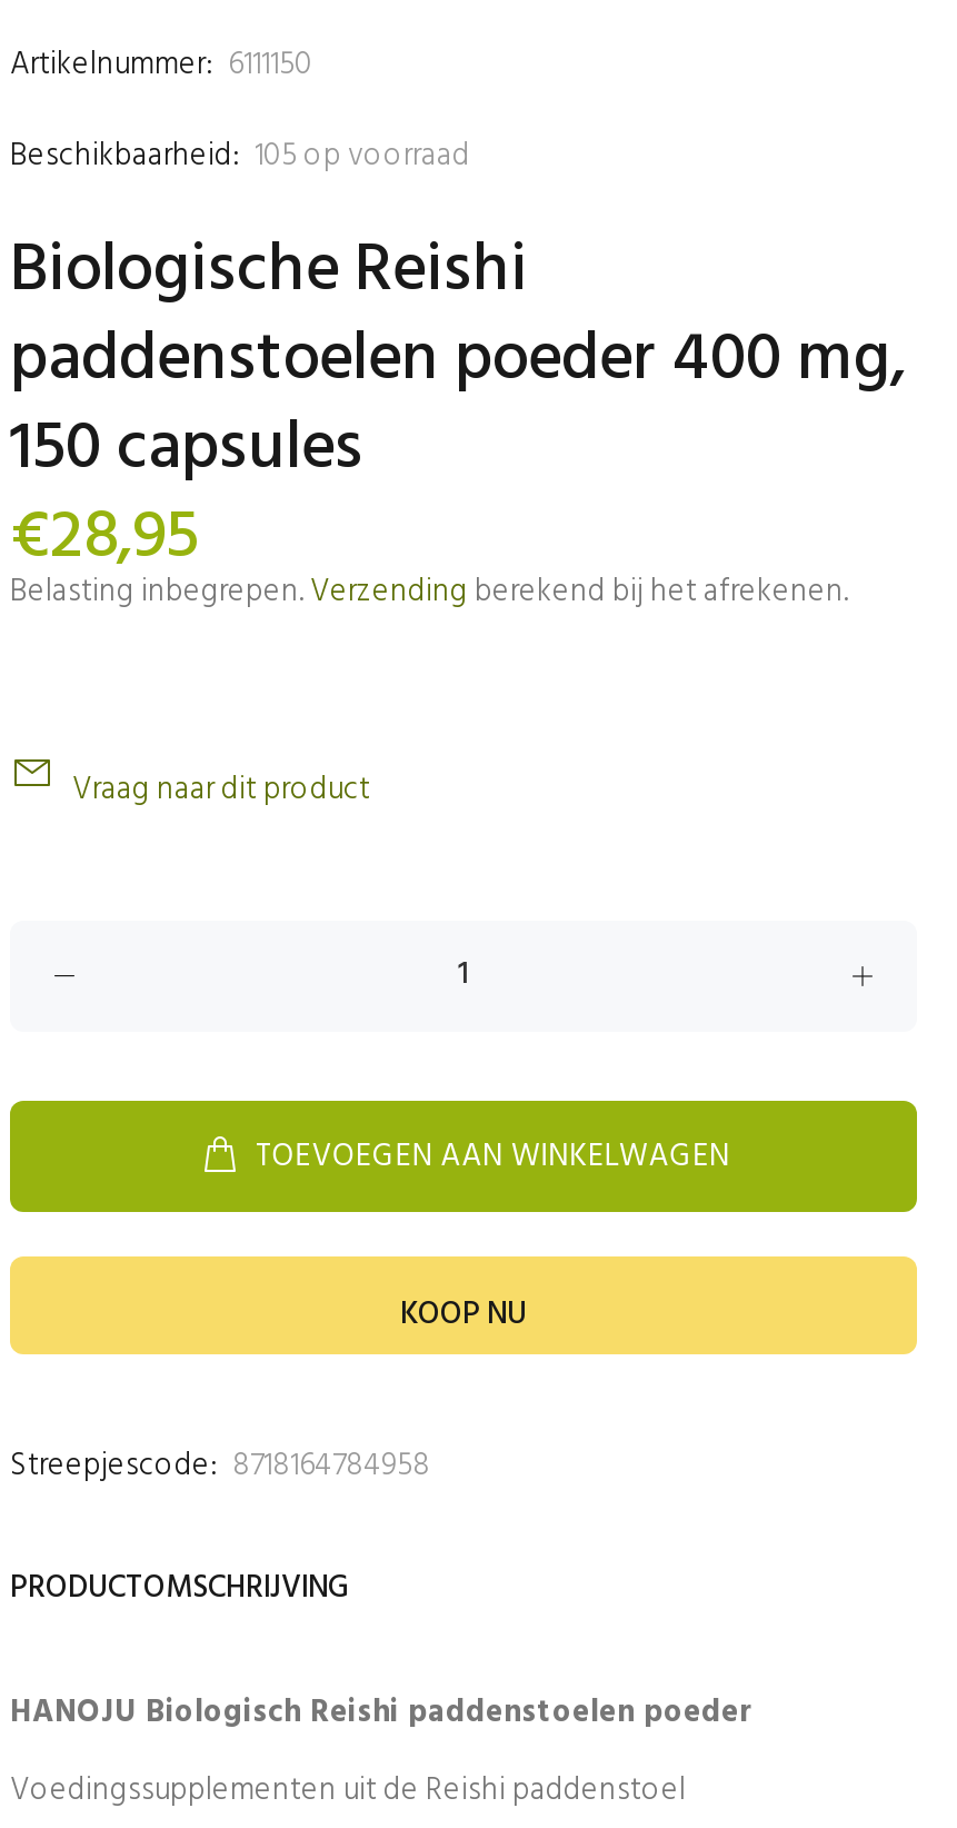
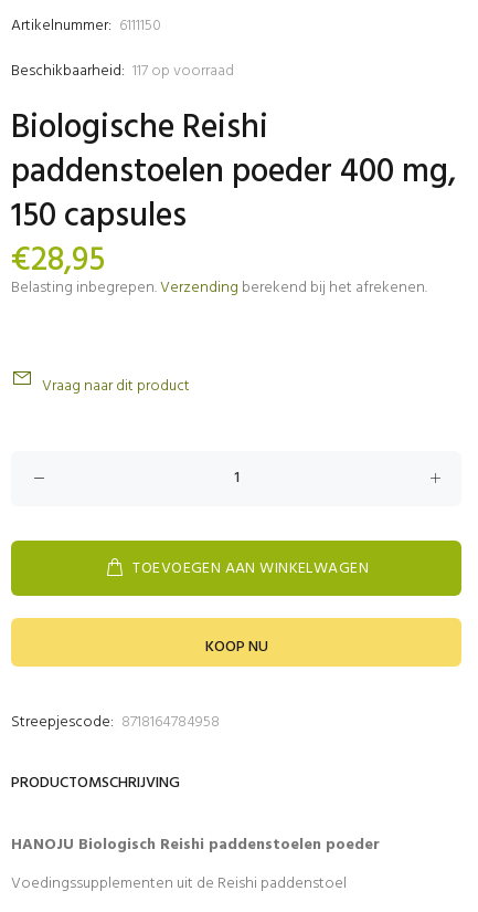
- Beschikbaarheid: 105 op voorraad
+ Beschikbaarheid: 117 op voorraad
